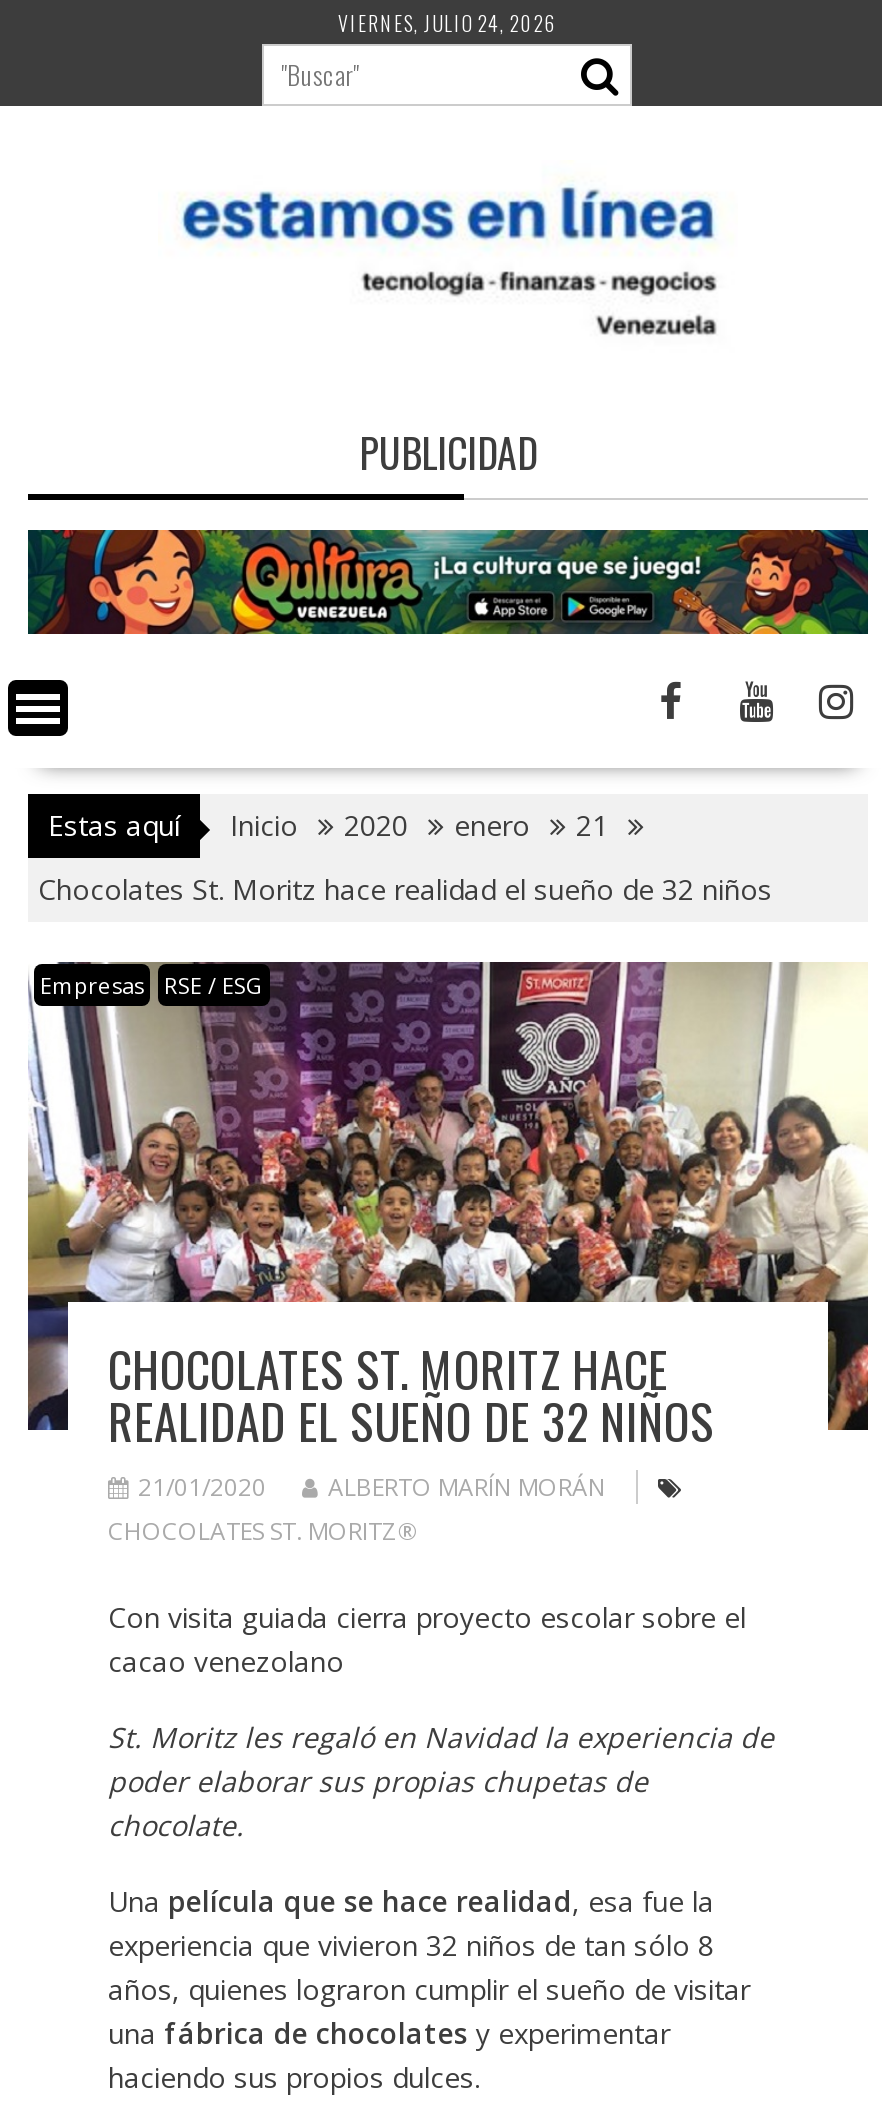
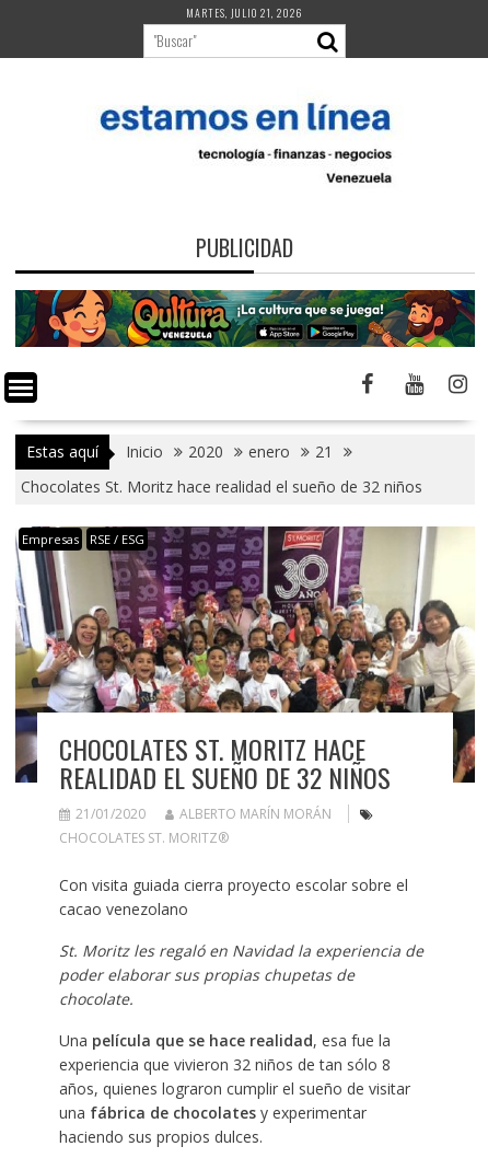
- VIERNES, JULIO 24, 2026
+ MARTES, JULIO 21, 2026
